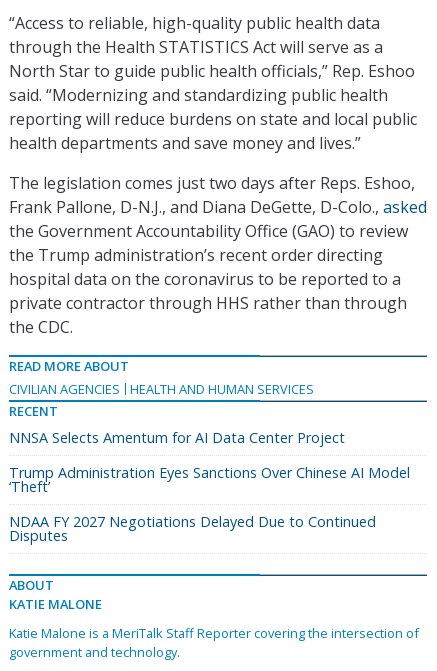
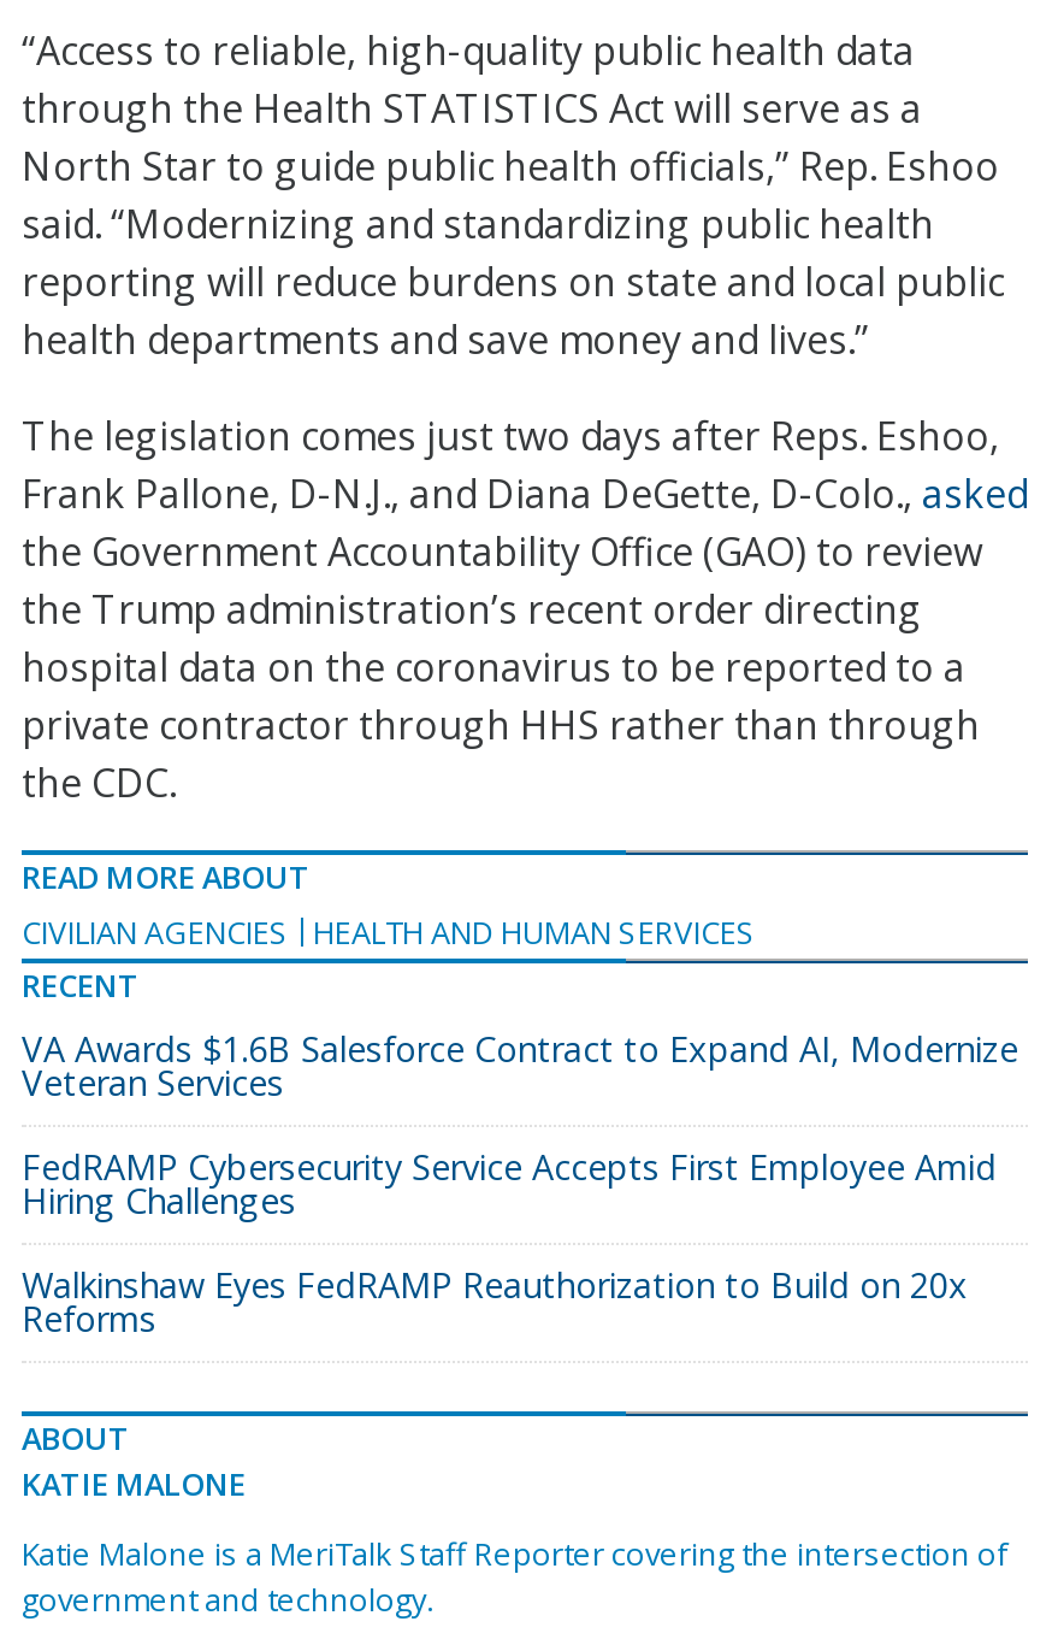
- NNSA Selects Amentum for AI Data Center Project
+ VA Awards $1.6B Salesforce Contract to Expand AI, Modernize
+ Veteran Services

- Trump Administration Eyes Sanctions Over Chinese AI Model
- ‘Theft’
+ FedRAMP Cybersecurity Service Accepts First Employee Amid
+ Hiring Challenges

- NDAA FY 2027 Negotiations Delayed Due to Continued
- Disputes
+ Walkinshaw Eyes FedRAMP Reauthorization to Build on 20x
+ Reforms
